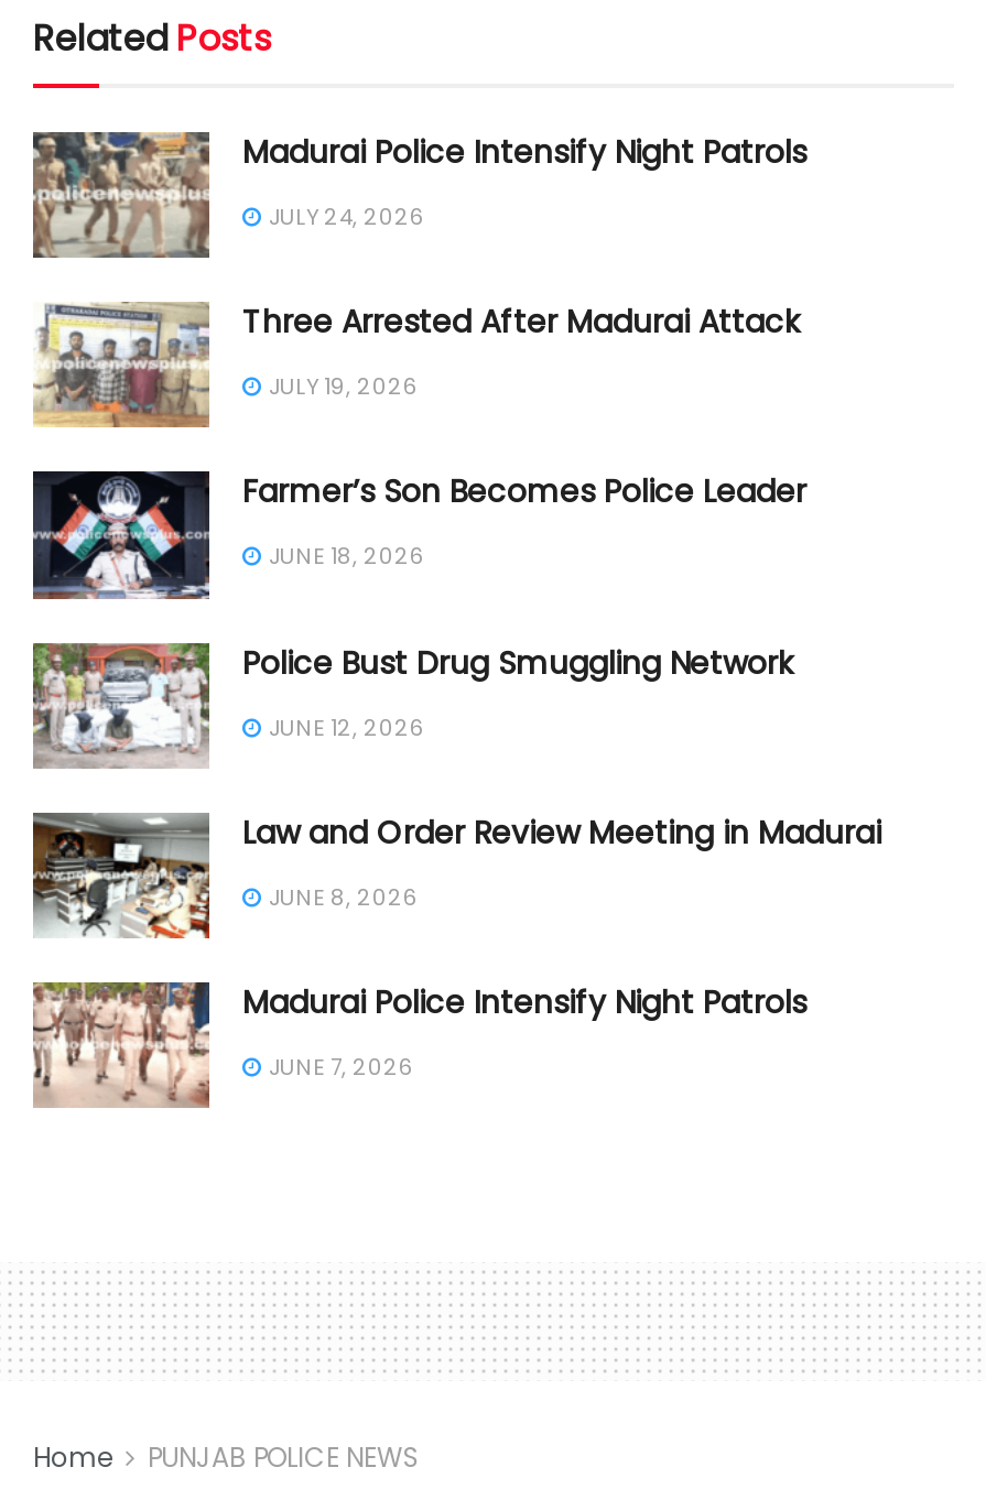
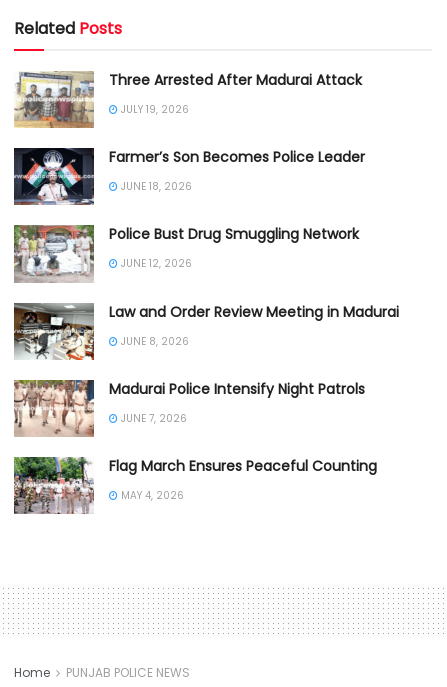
- [image]
- Madurai Police Intensify Night Patrols
- JULY 24, 2026

moved up: [image] | Three Arrested After Madurai Attack | JULY 19, 2026 | ... | Madurai Police Intensify Night Patrols | JUNE 7, 2026

+ [image]
+ Flag March Ensures Peaceful Counting
+ MAY 4, 2026
